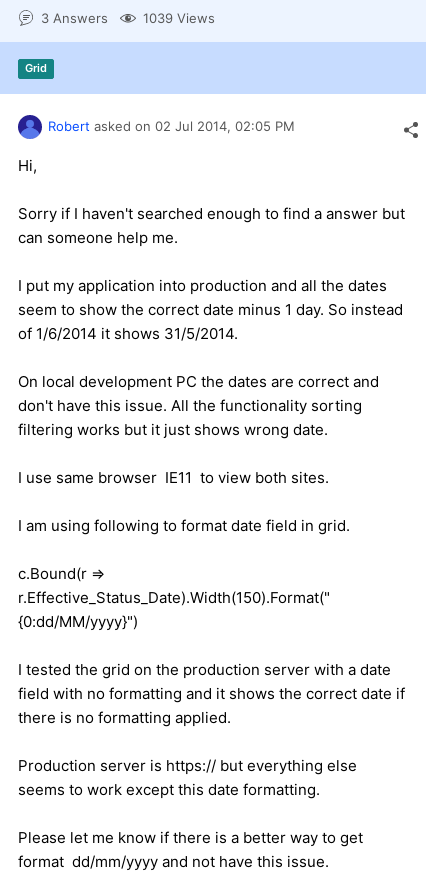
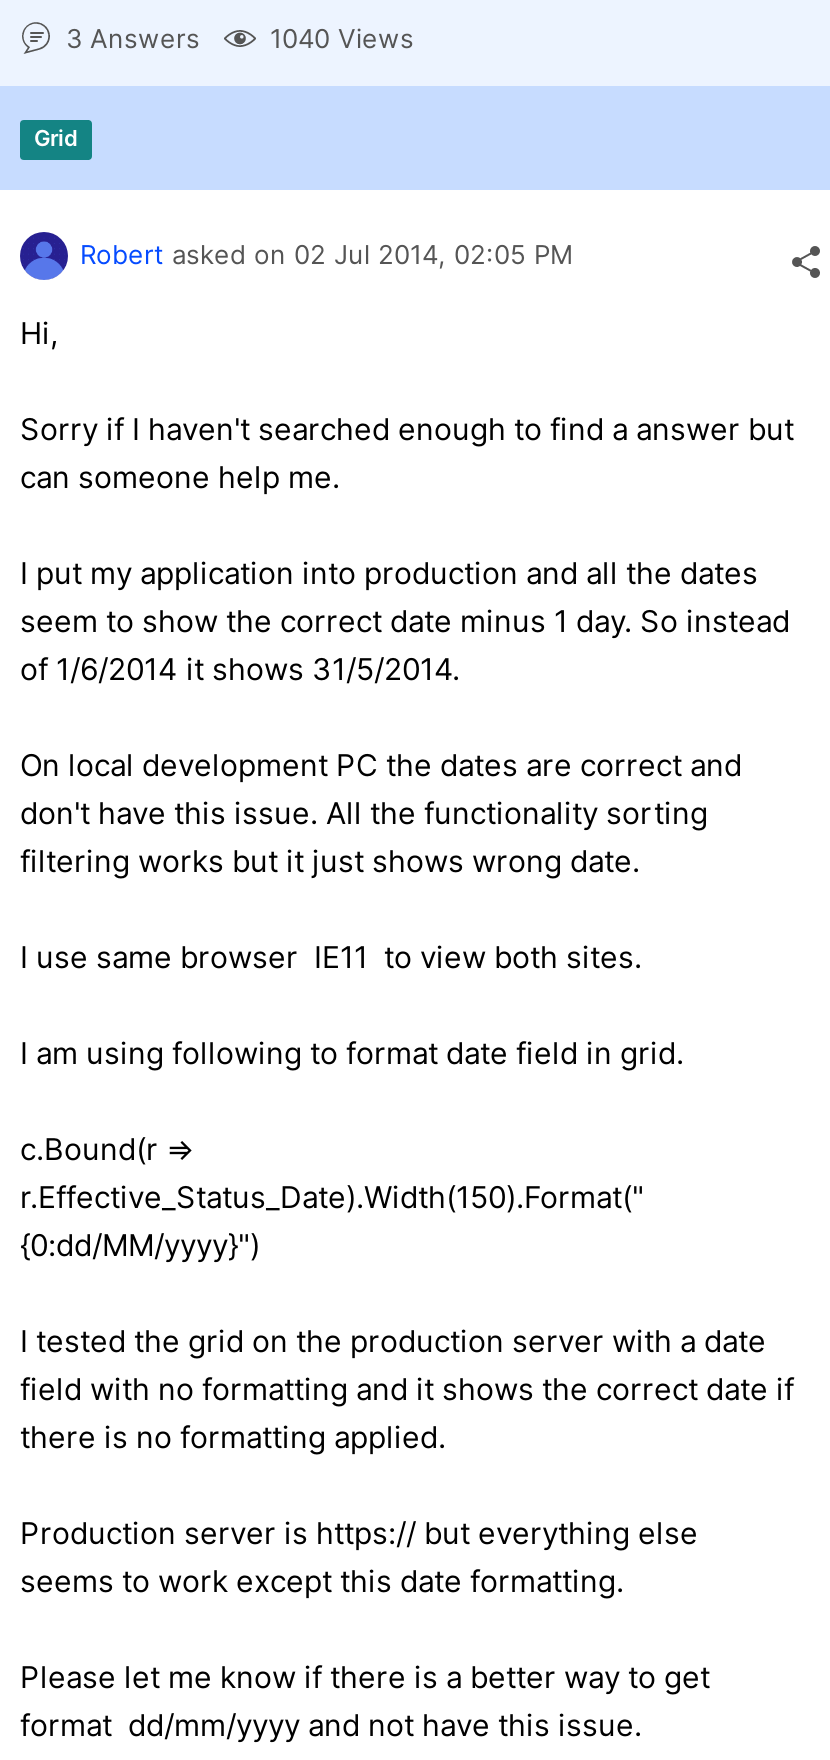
- 1039 Views
+ 1040 Views
